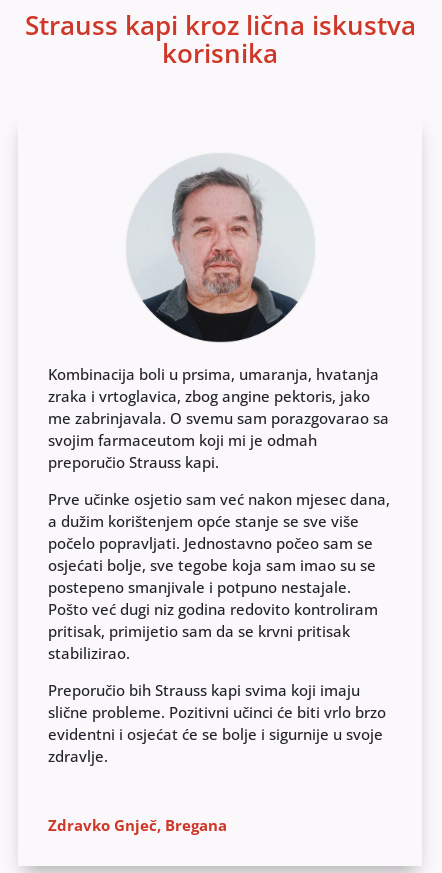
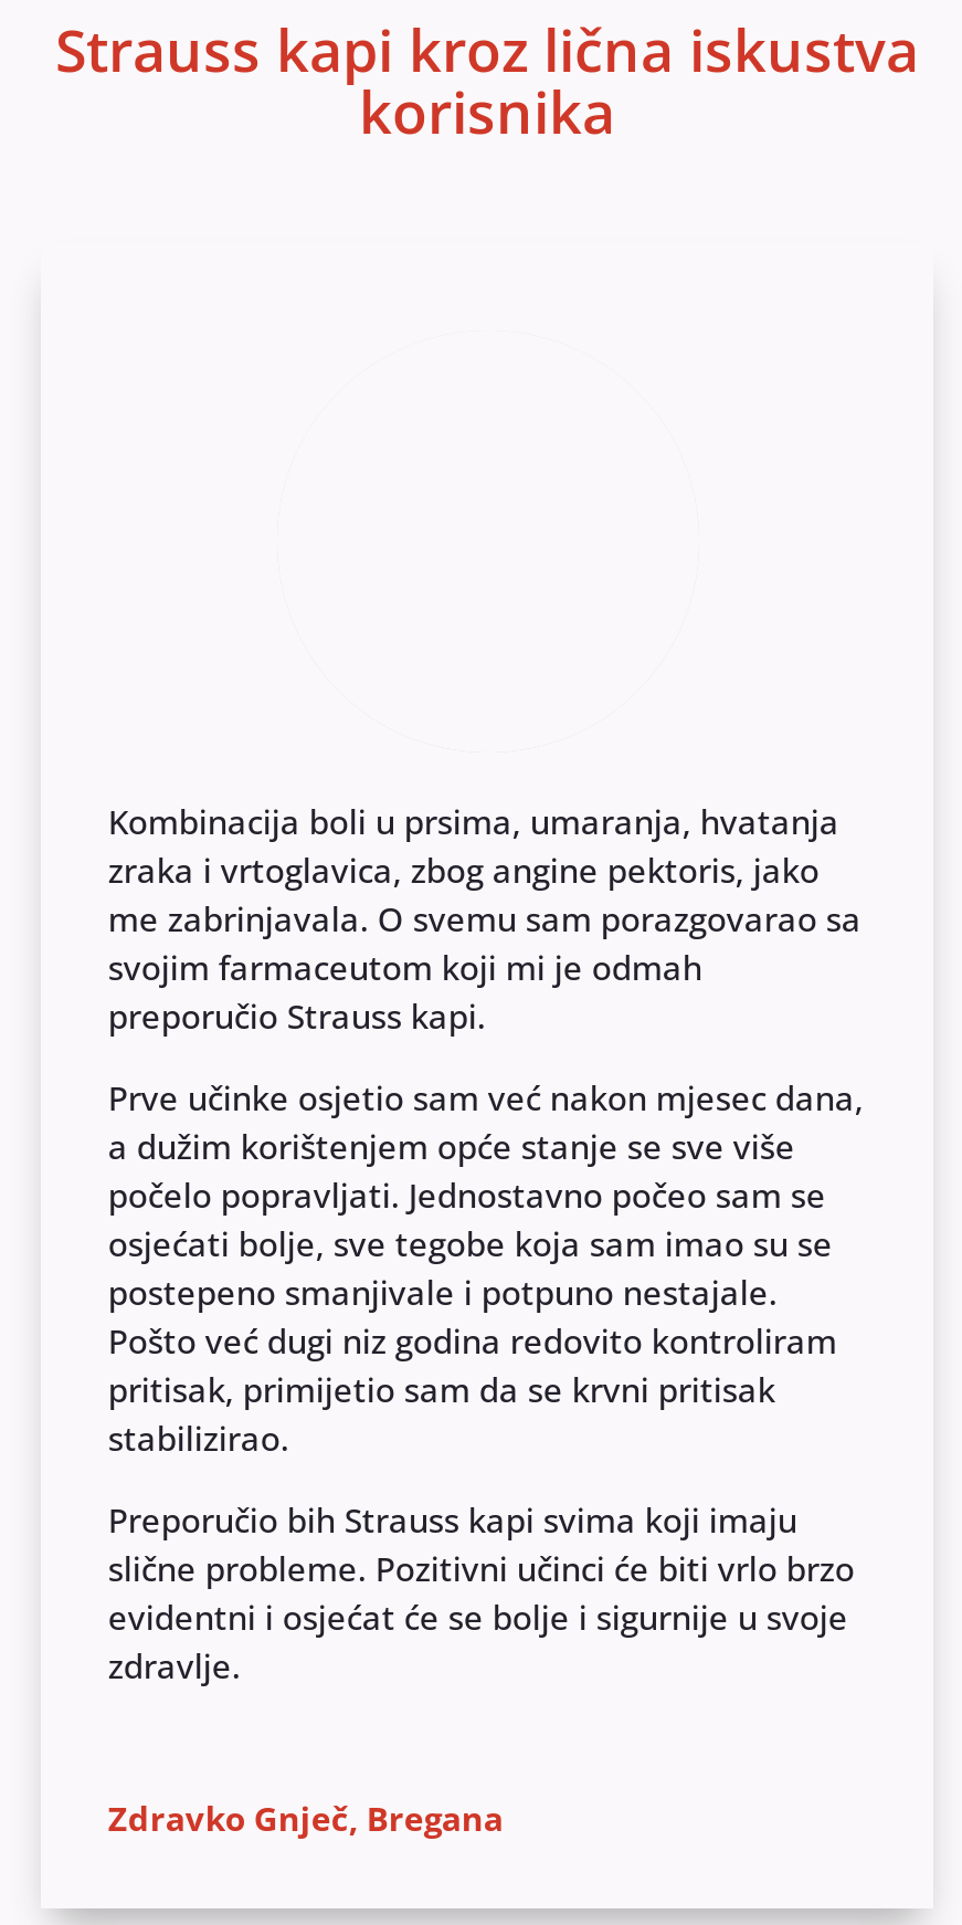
- [image]
